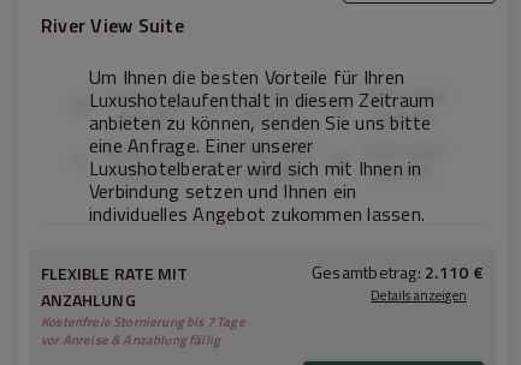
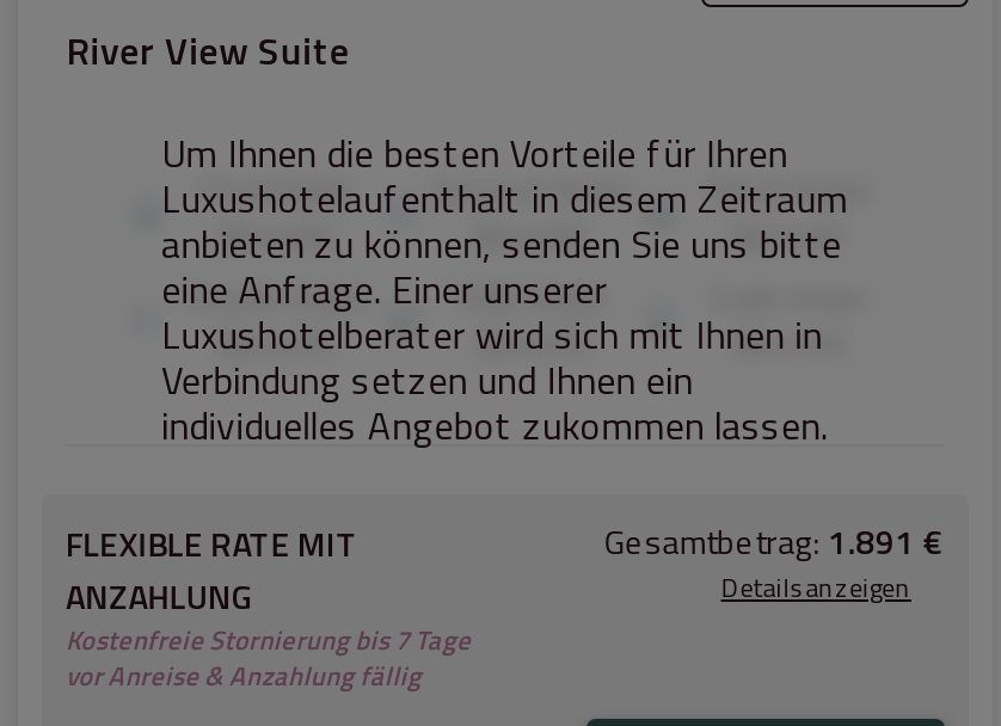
- Gesamtbetrag: 2.110 €
+ Gesamtbetrag: 1.891 €
